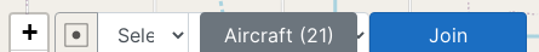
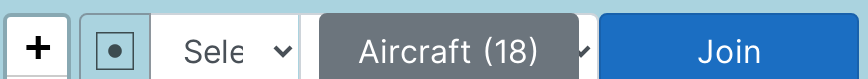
- Aircraft (21)
+ Aircraft (18)
